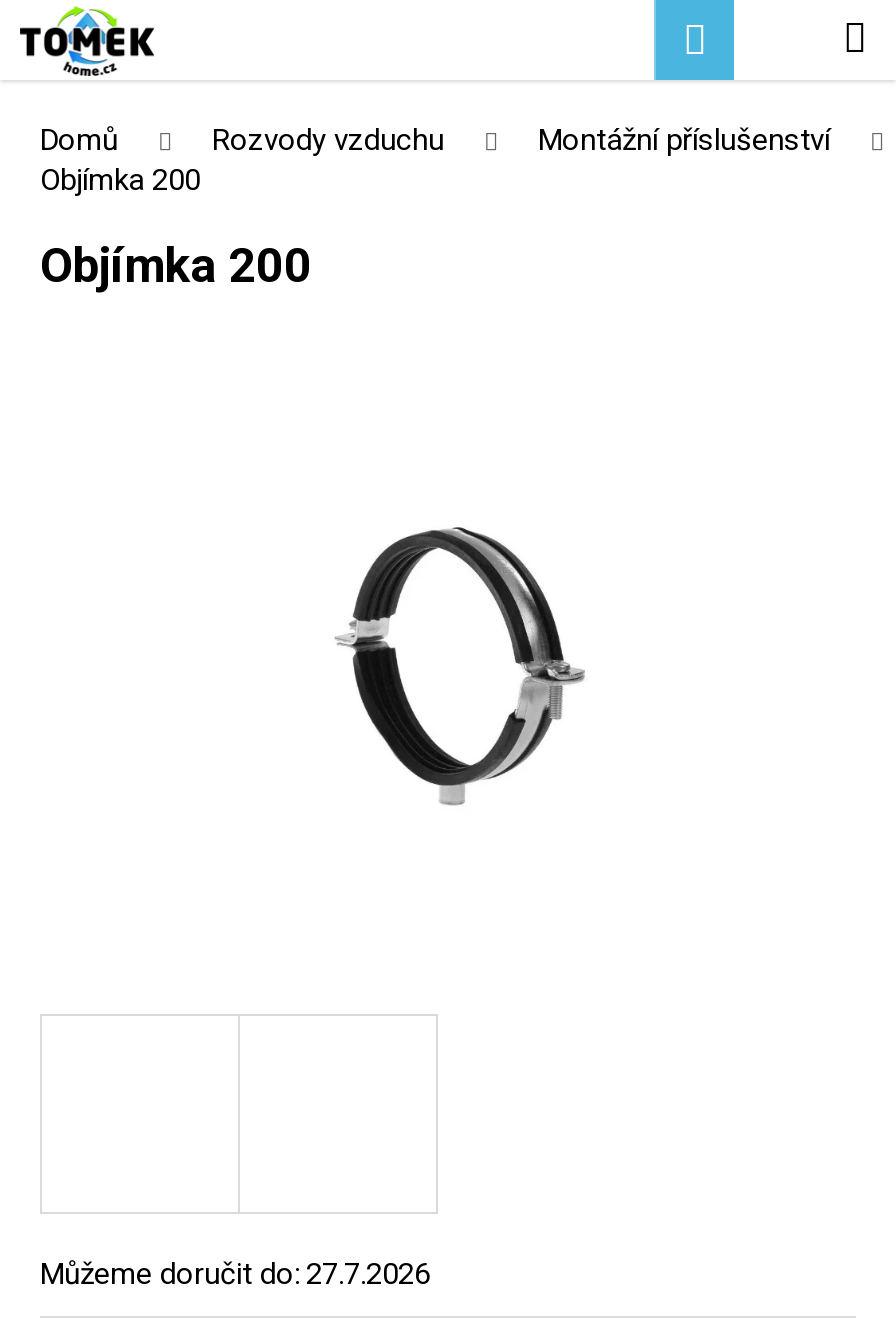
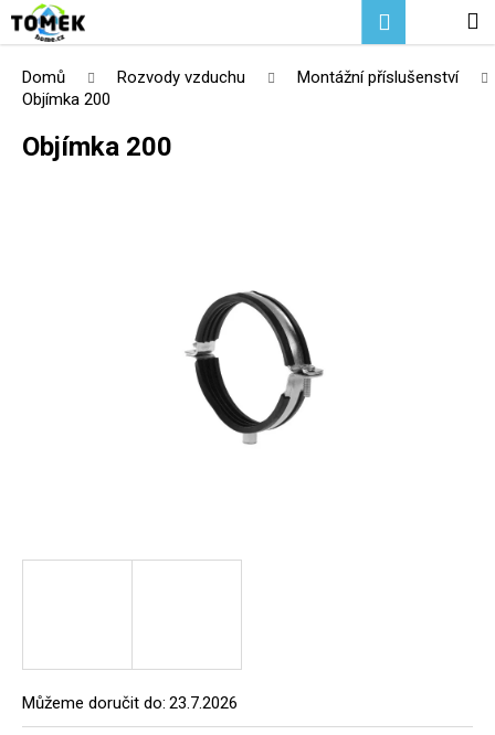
- Můžeme doručit do: 27.7.2026
+ Můžeme doručit do: 23.7.2026
